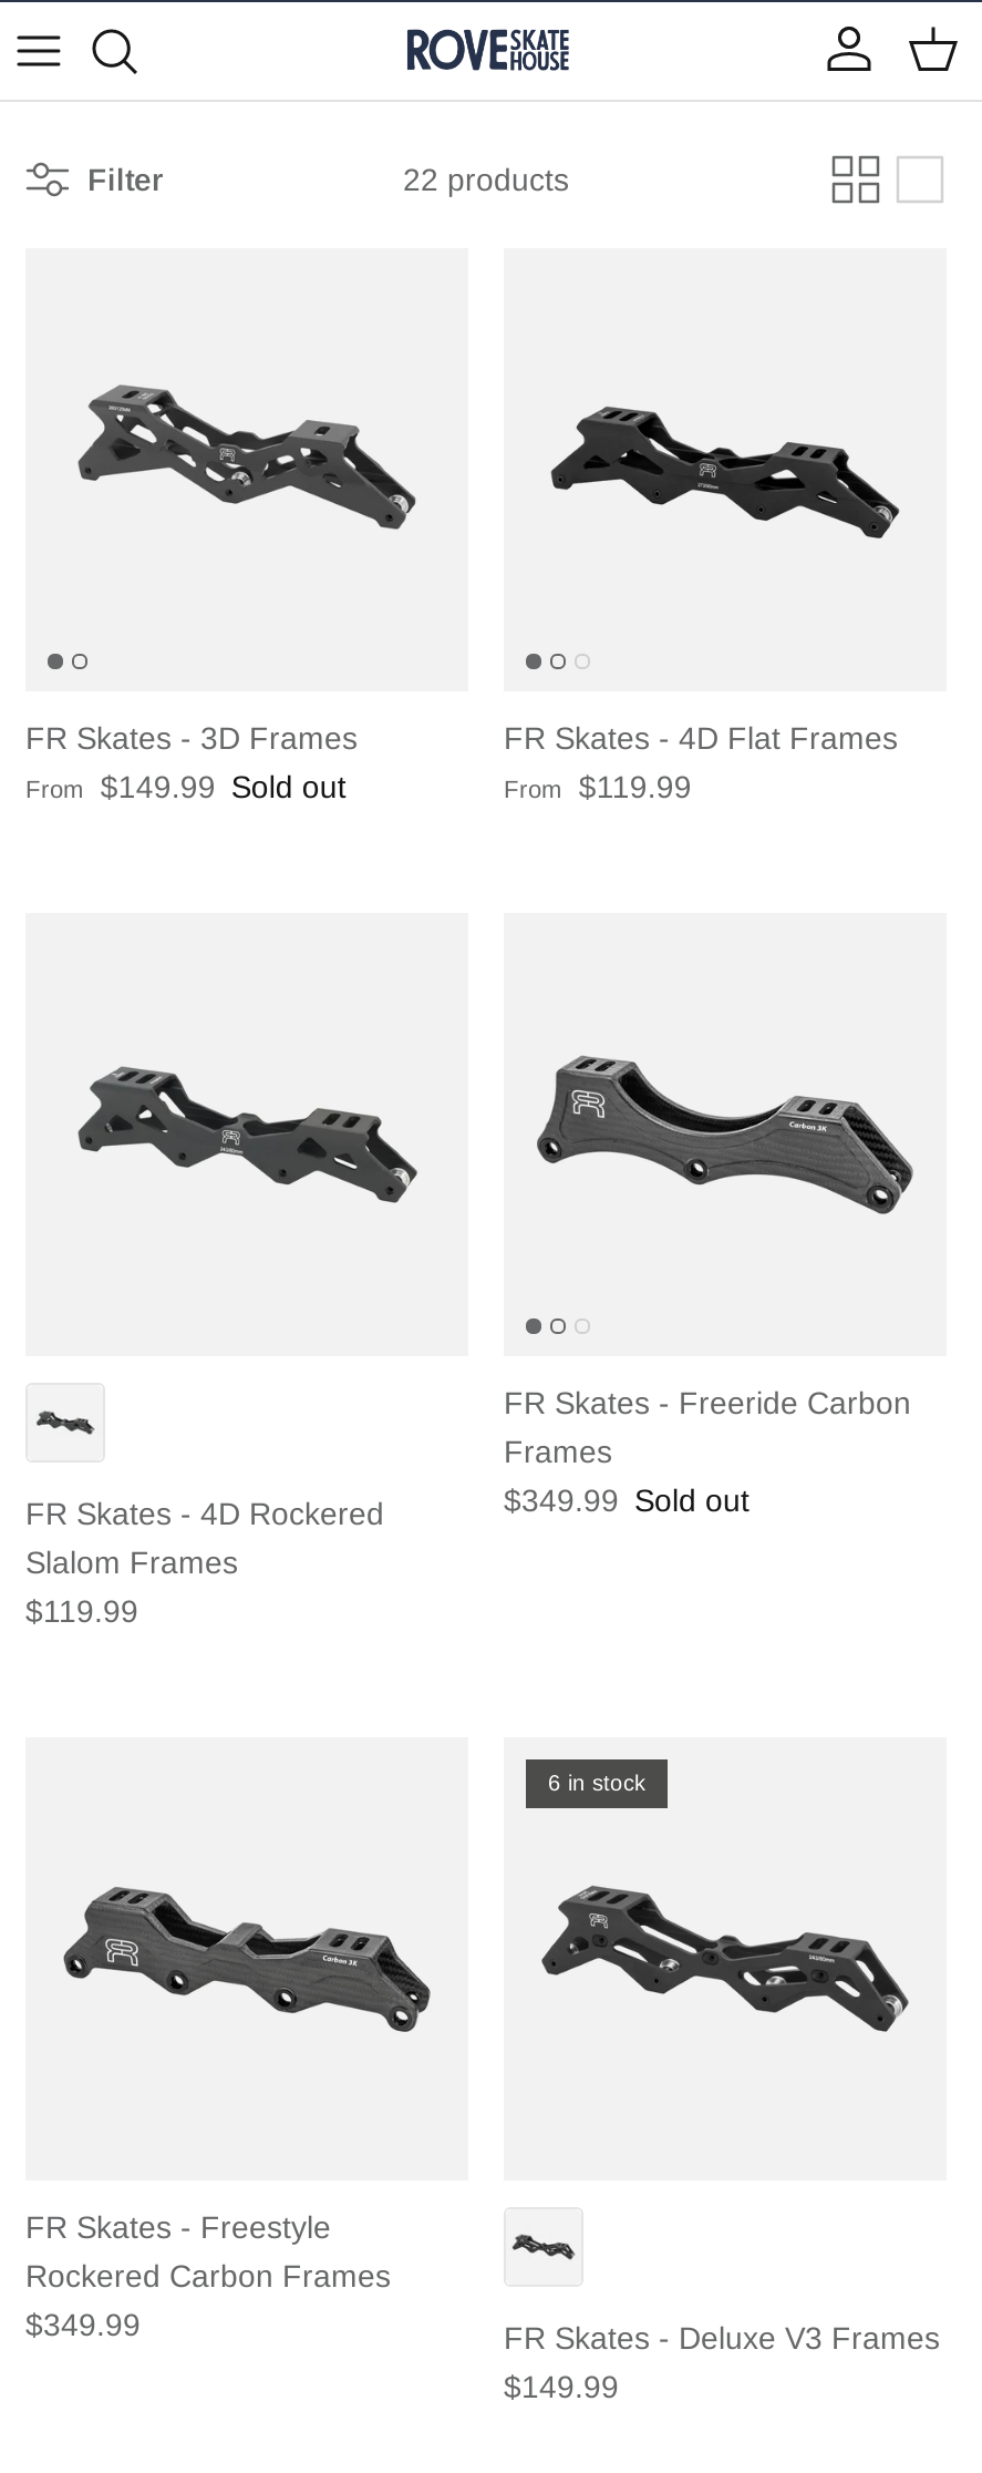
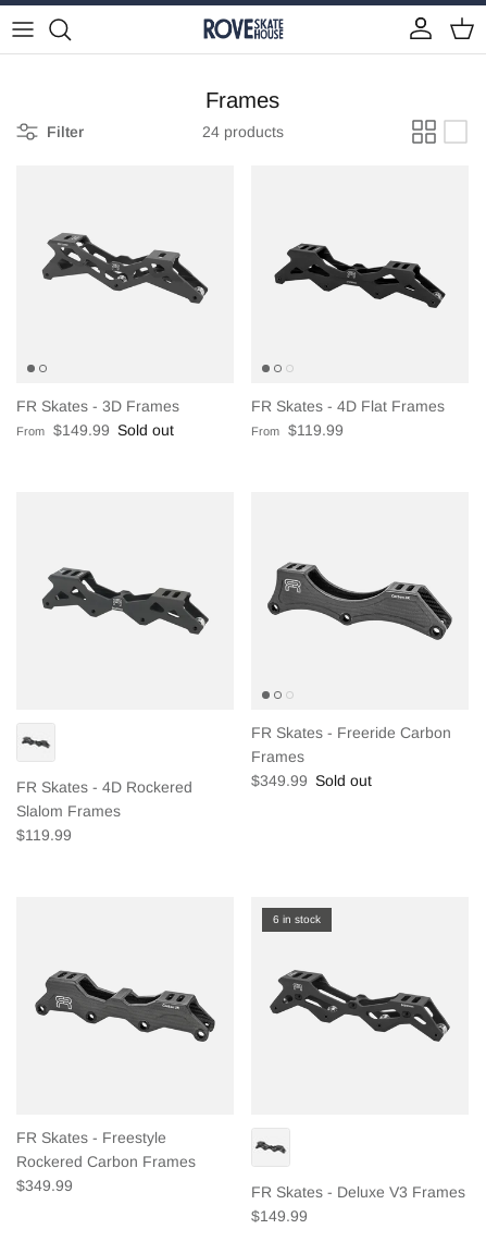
+ Frames

- 22 products
+ 24 products
